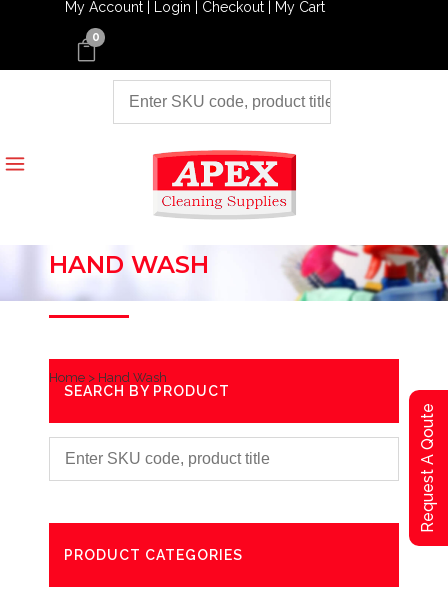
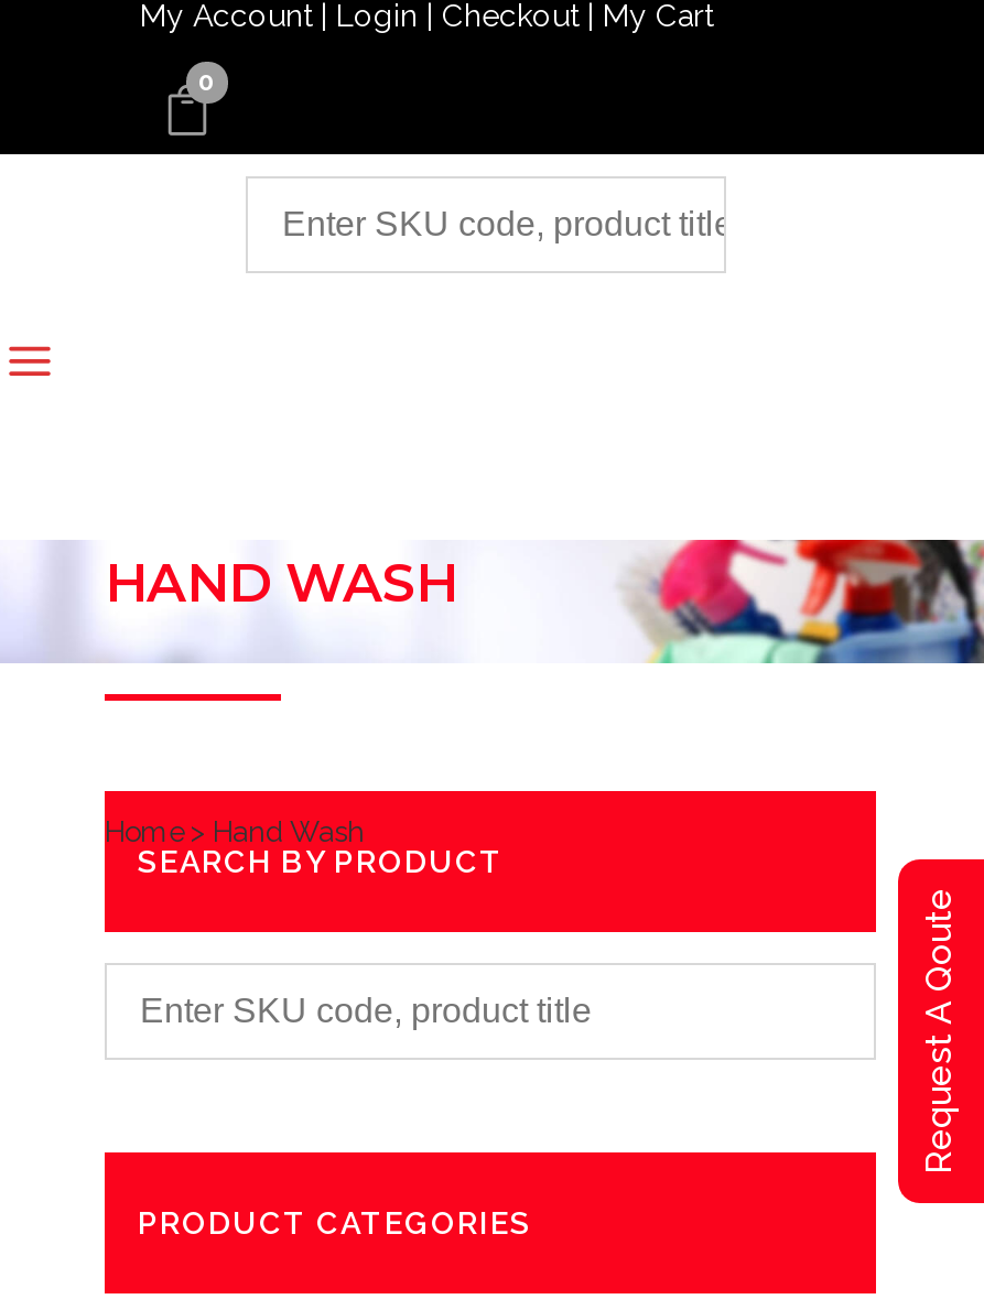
- [image]
